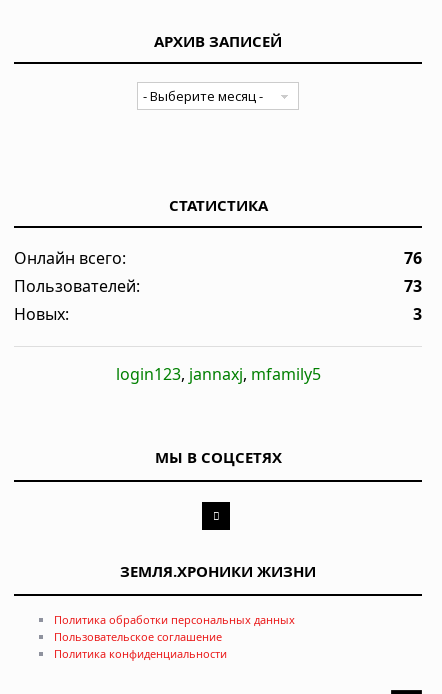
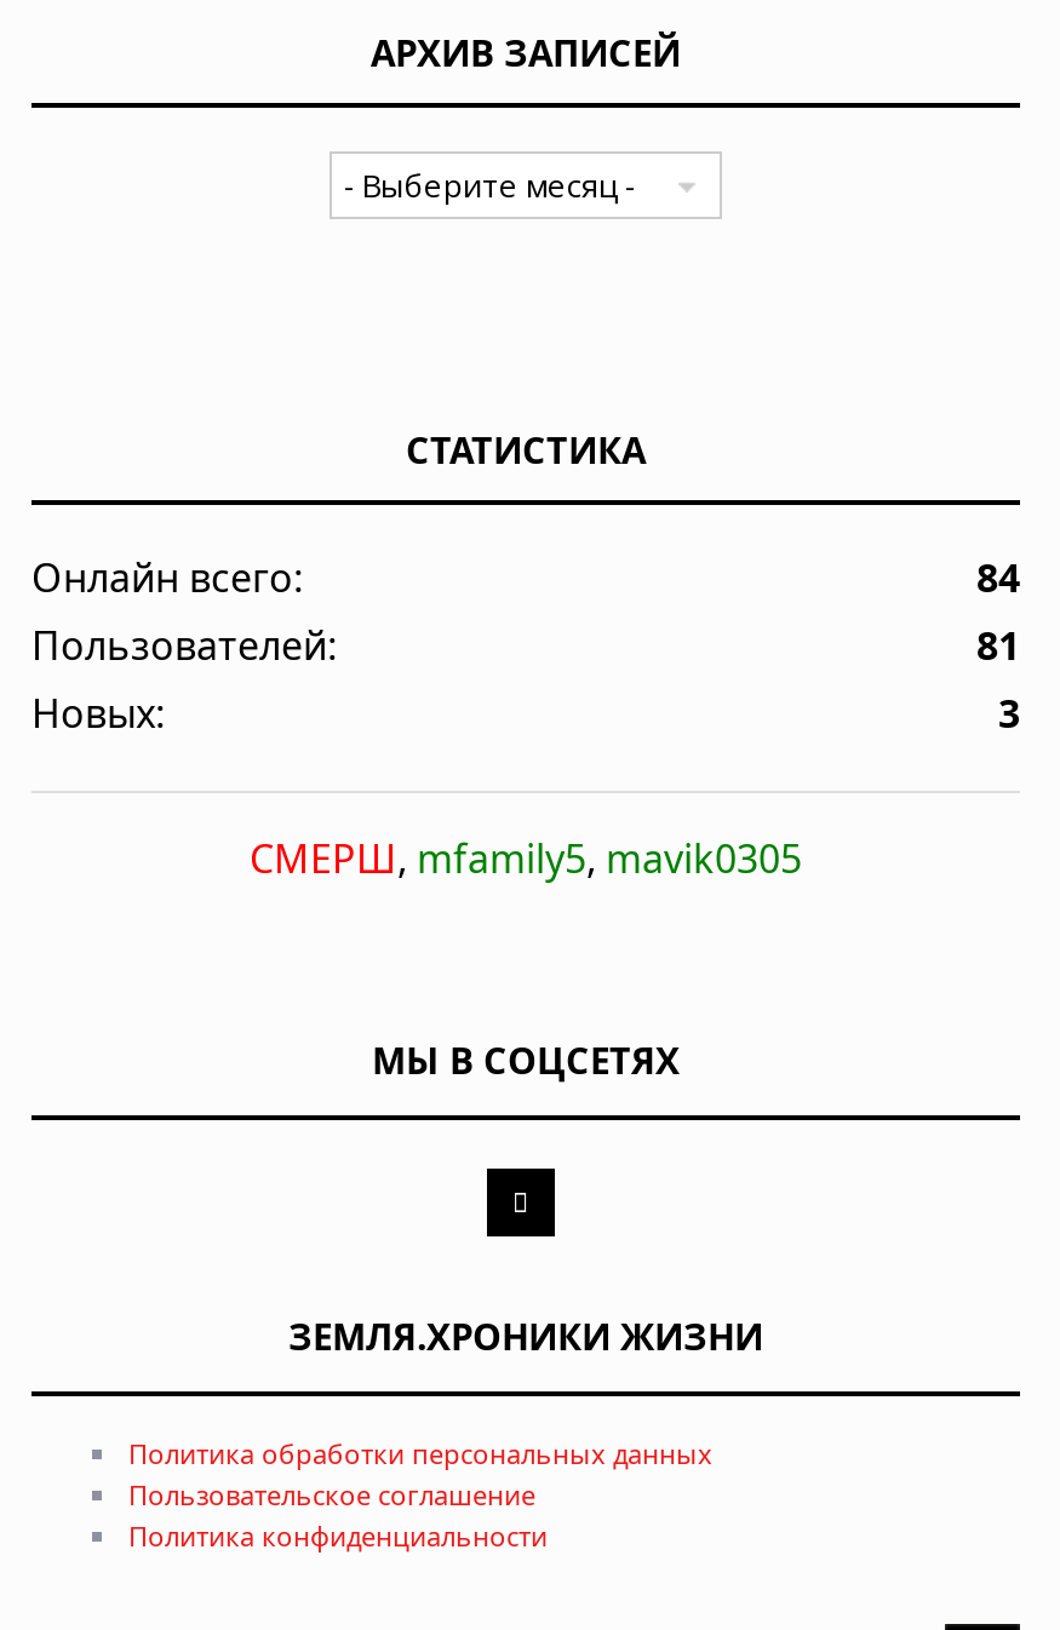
- 76
+ 84

- 73
+ 81

- login123, jannaxj, mfamily5
+ СМЕРШ, mfamily5, mavik0305
